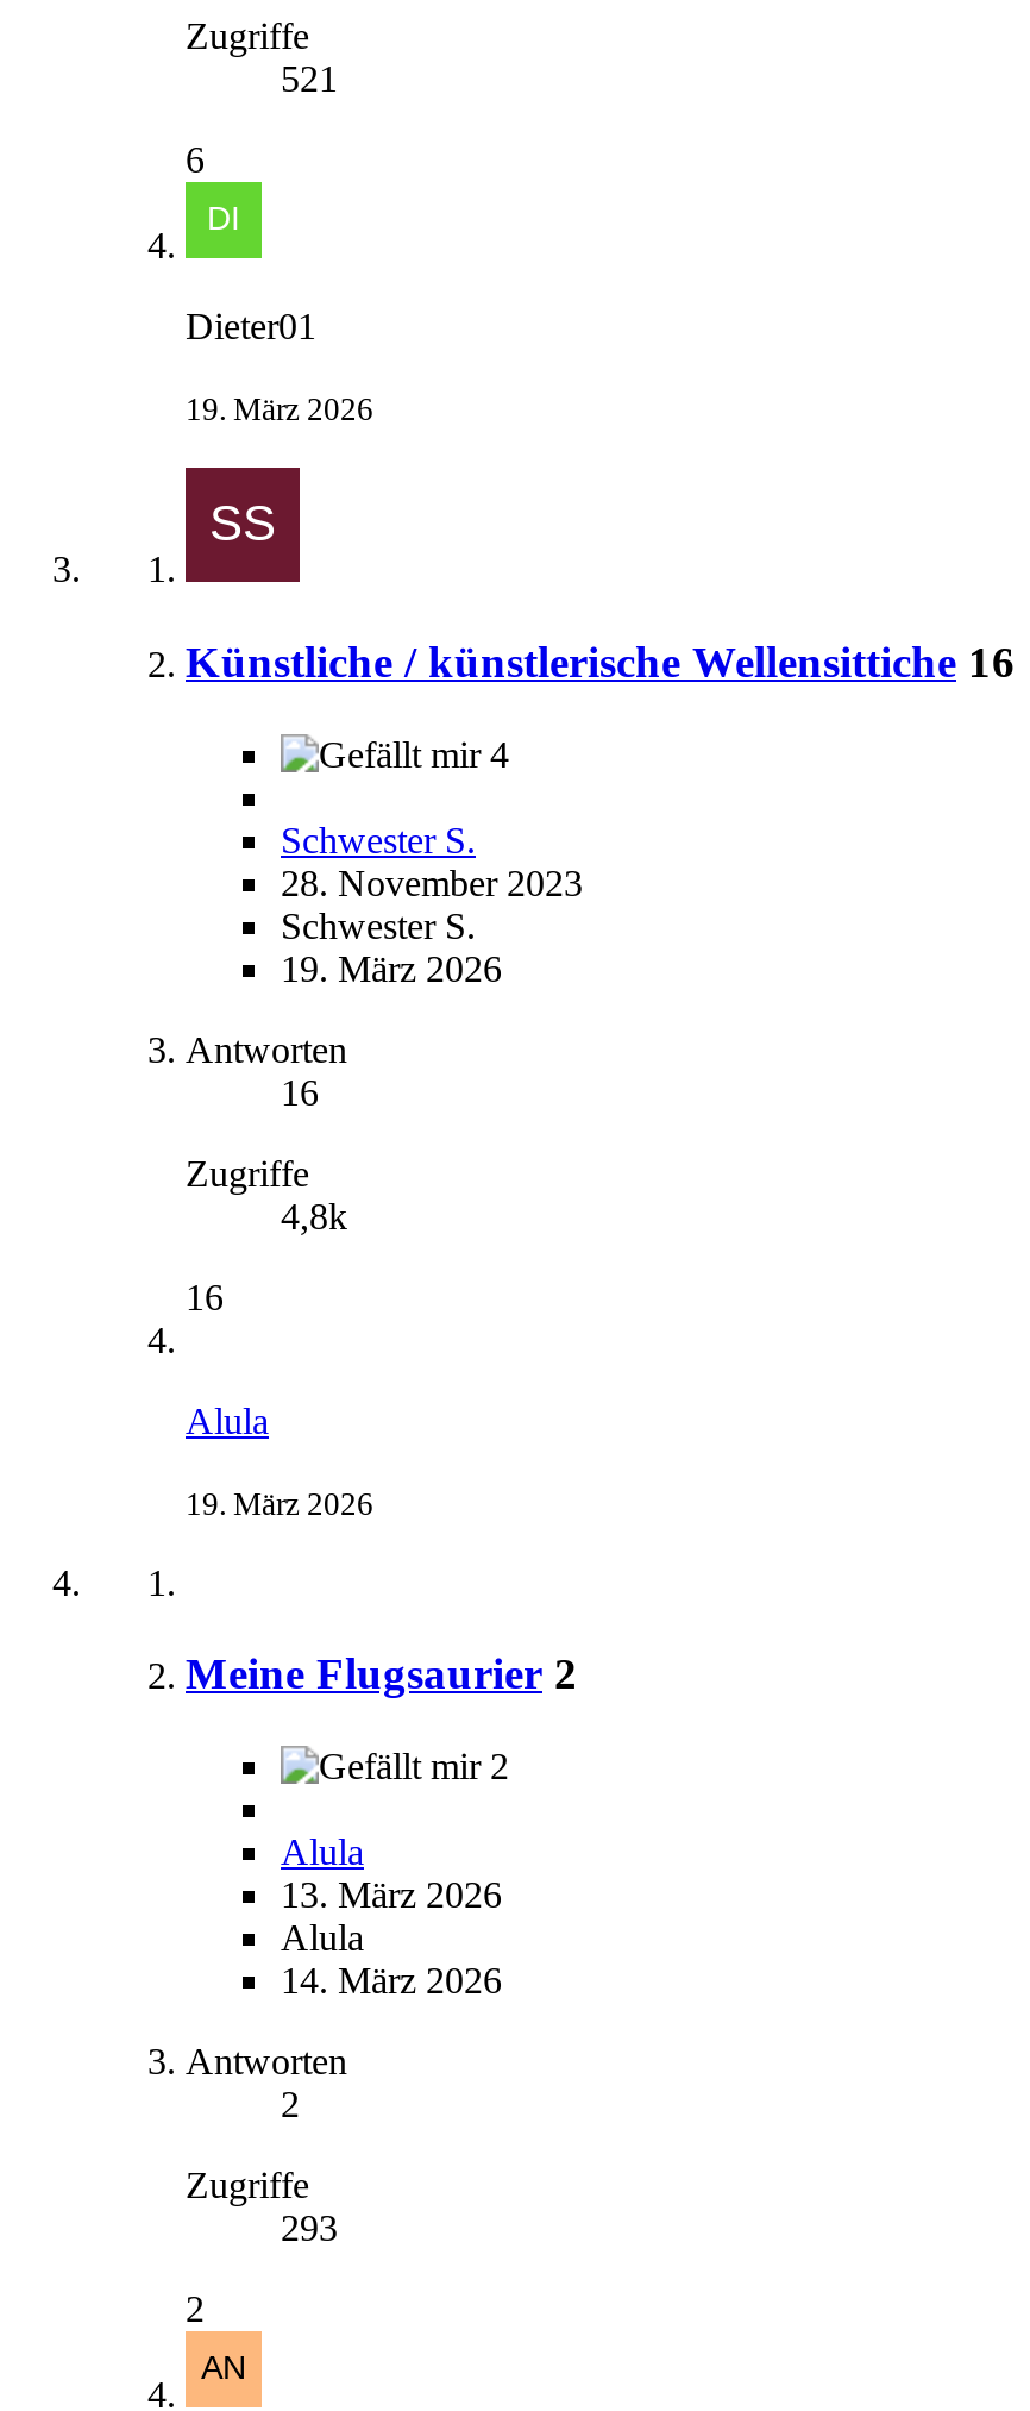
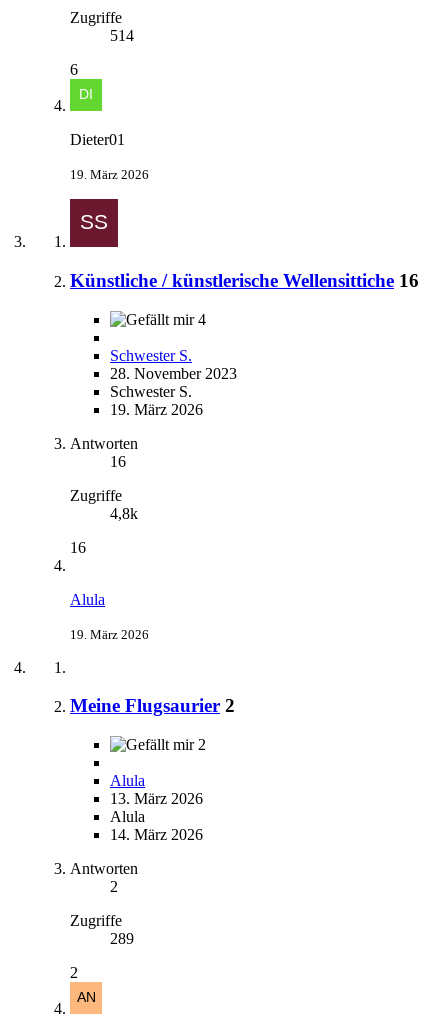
- 521
+ 514

- 293
+ 289
